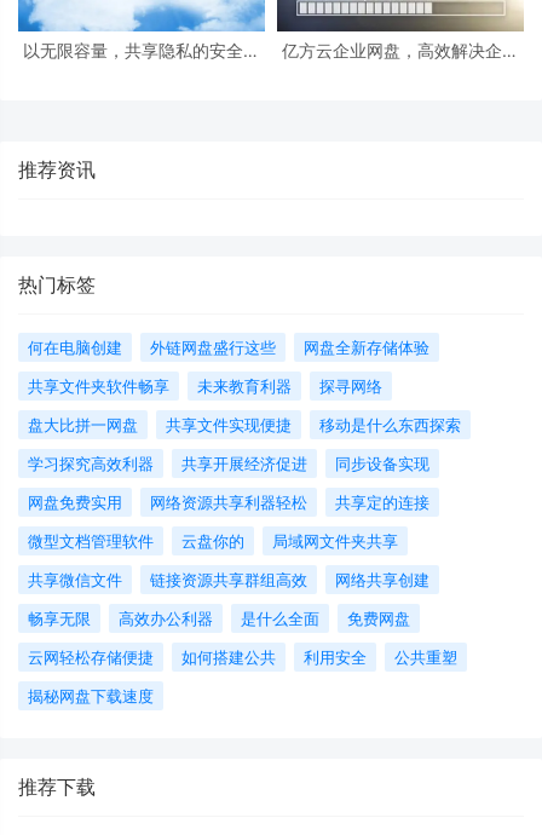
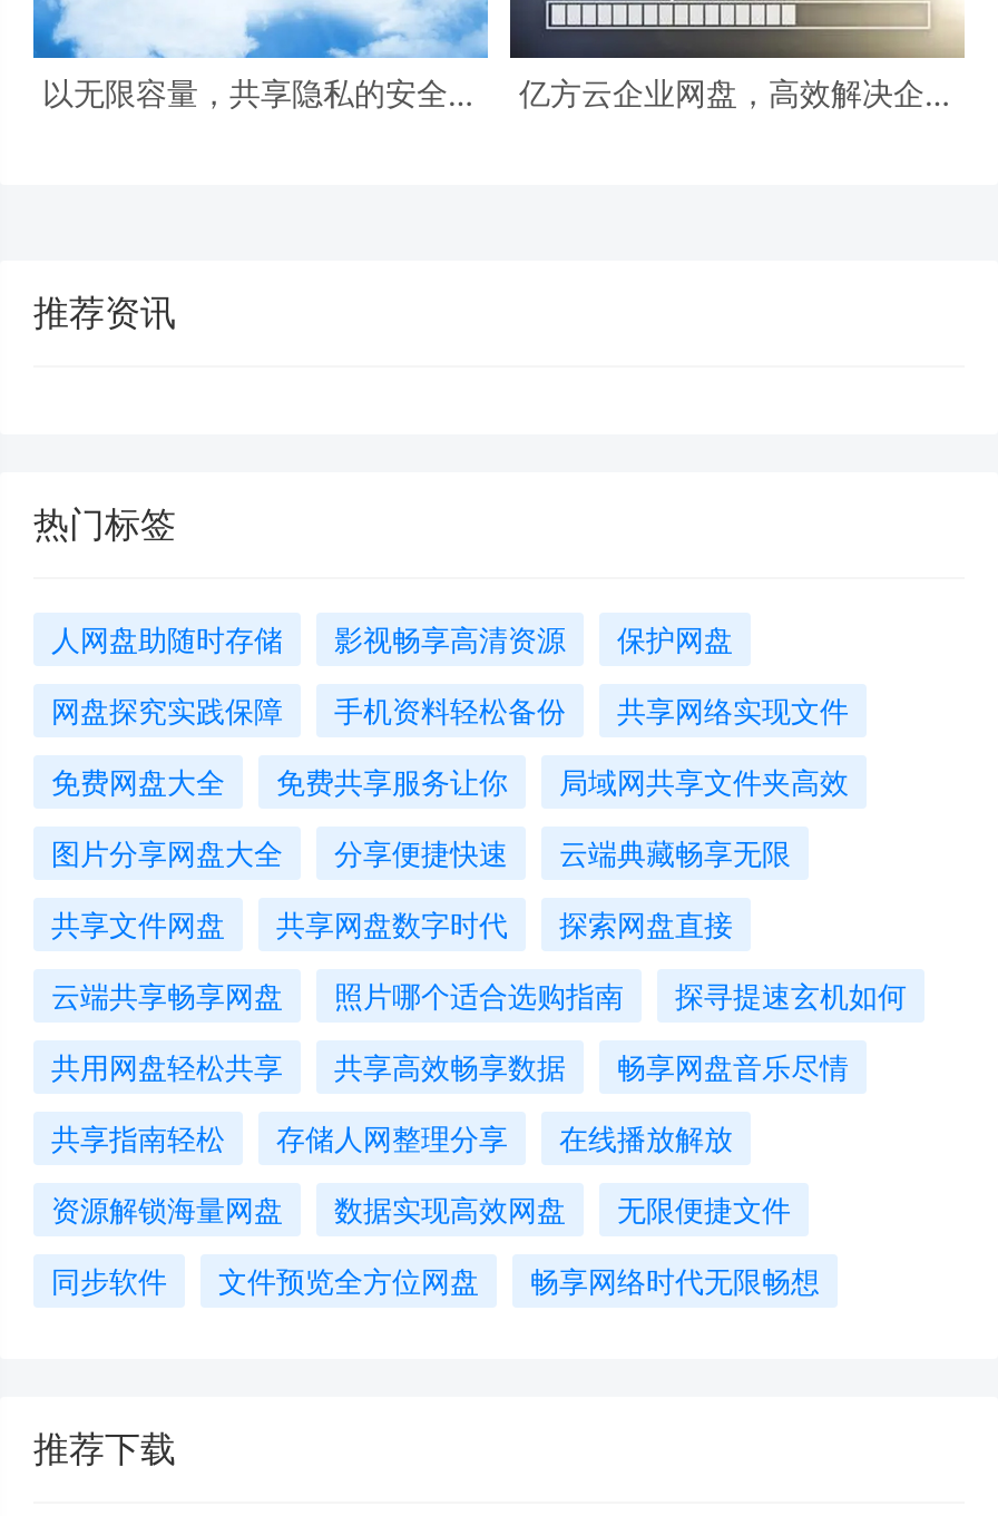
- 何在电脑创建
- 外链网盘盛行这些
- 网盘全新存储体验
+ 人网盘助随时存储
+ 影视畅享高清资源
+ 保护网盘

- 共享文件夹软件畅享
- 未来教育利器
- 探寻网络
+ 网盘探究实践保障
+ 手机资料轻松备份
+ 共享网络实现文件

- 盘大比拼一网盘
- 共享文件实现便捷
- 移动是什么东西探索
+ 免费网盘大全
+ 免费共享服务让你
+ 局域网共享文件夹高效

- 学习探究高效利器
- 共享开展经济促进
- 同步设备实现
+ 图片分享网盘大全
+ 分享便捷快速
+ 云端典藏畅享无限

- 网盘免费实用
- 网络资源共享利器轻松
- 共享定的连接
+ 共享文件网盘
+ 共享网盘数字时代
+ 探索网盘直接

- 微型文档管理软件
- 云盘你的
- 局域网文件夹共享
+ 云端共享畅享网盘
+ 照片哪个适合选购指南
+ 探寻提速玄机如何

- 共享微信文件
- 链接资源共享群组高效
- 网络共享创建
+ 共用网盘轻松共享
+ 共享高效畅享数据
+ 畅享网盘音乐尽情

- 畅享无限
- 高效办公利器
- 是什么全面
- 免费网盘
+ 共享指南轻松
+ 存储人网整理分享
+ 在线播放解放

- 云网轻松存储便捷
- 如何搭建公共
- 利用安全
- 公共重塑
+ 资源解锁海量网盘
+ 数据实现高效网盘
+ 无限便捷文件

- 揭秘网盘下载速度
+ 同步软件
+ 文件预览全方位网盘
+ 畅享网络时代无限畅想
